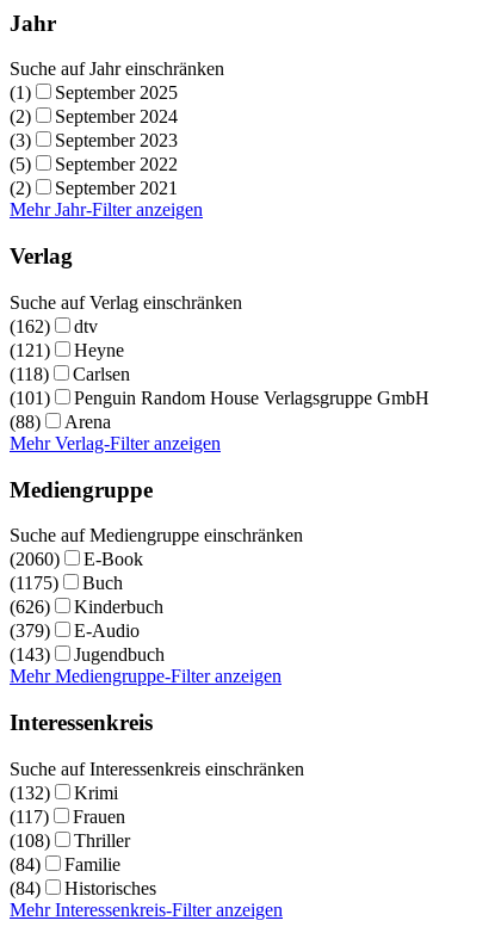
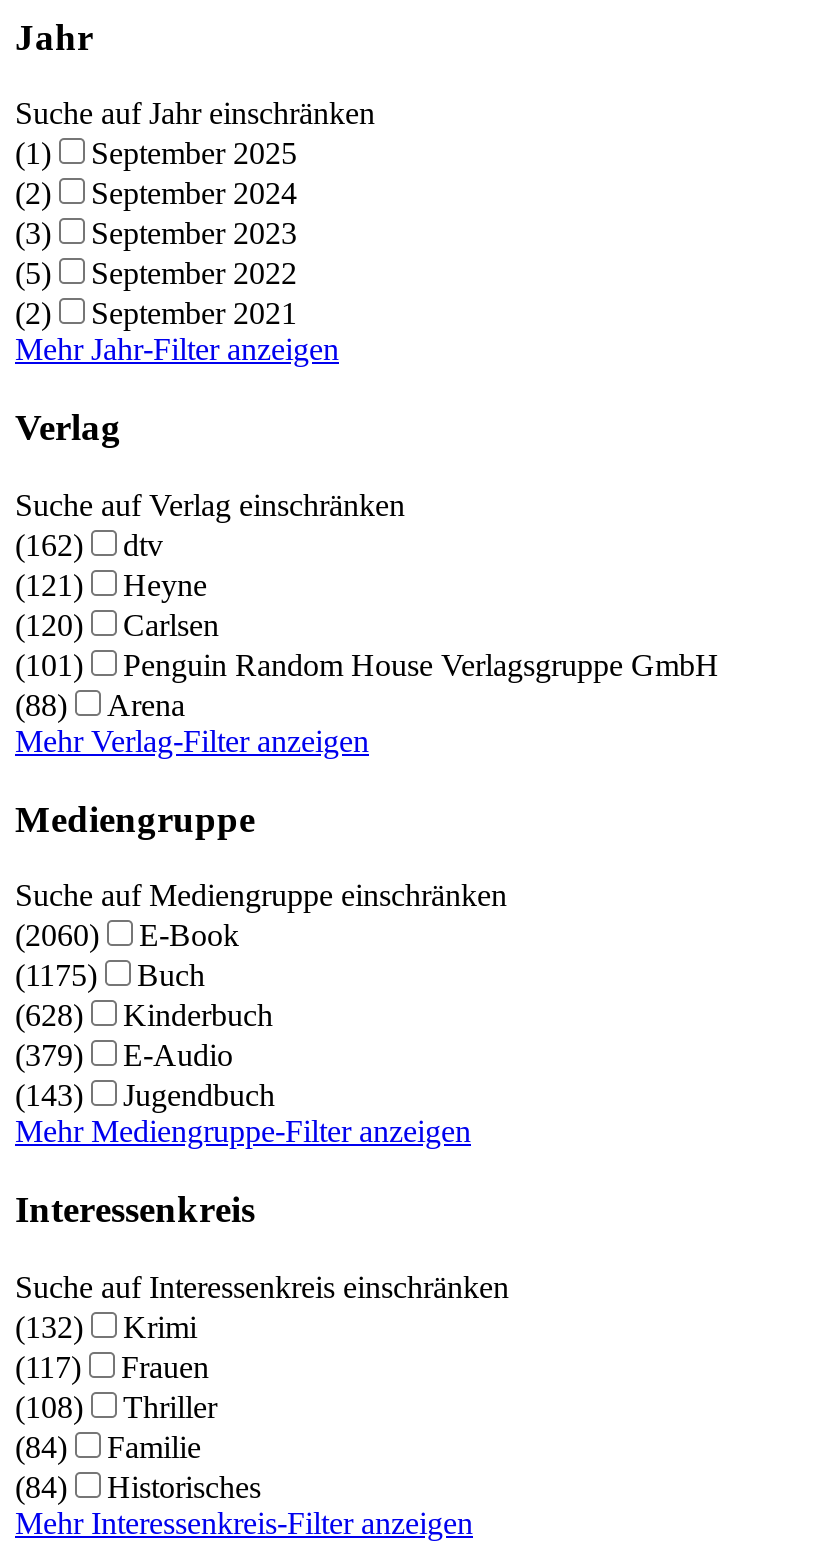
- (118) Carlsen
+ (120) Carlsen

- (626) Kinderbuch
+ (628) Kinderbuch
